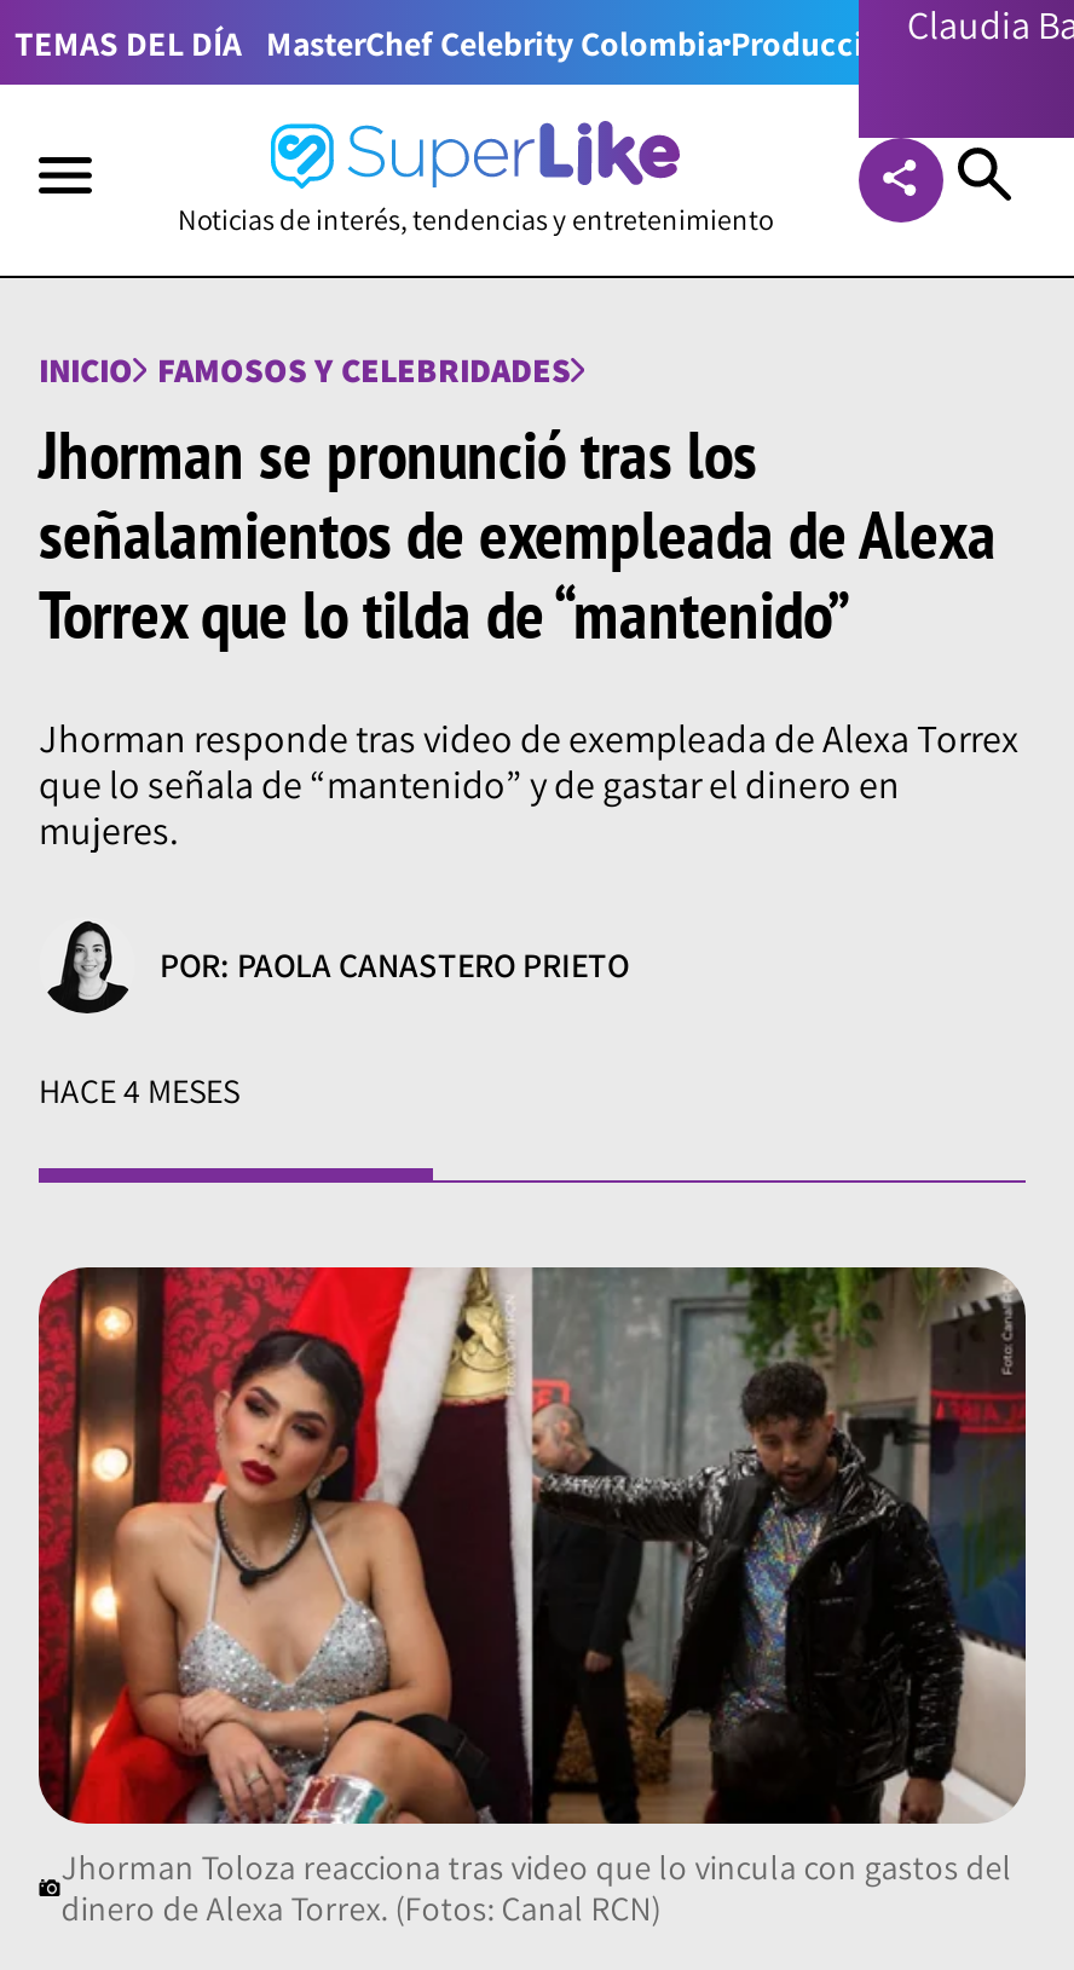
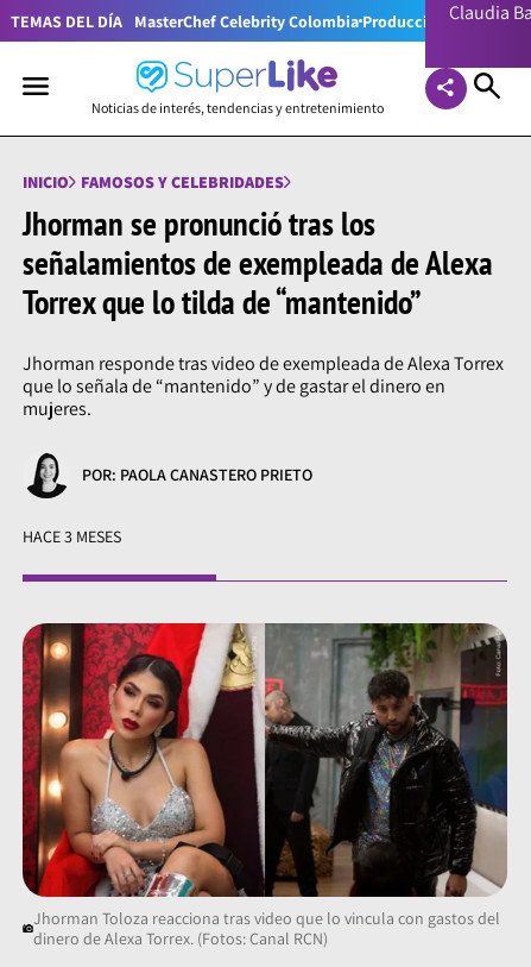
- HACE 4 MESES
+ HACE 3 MESES
